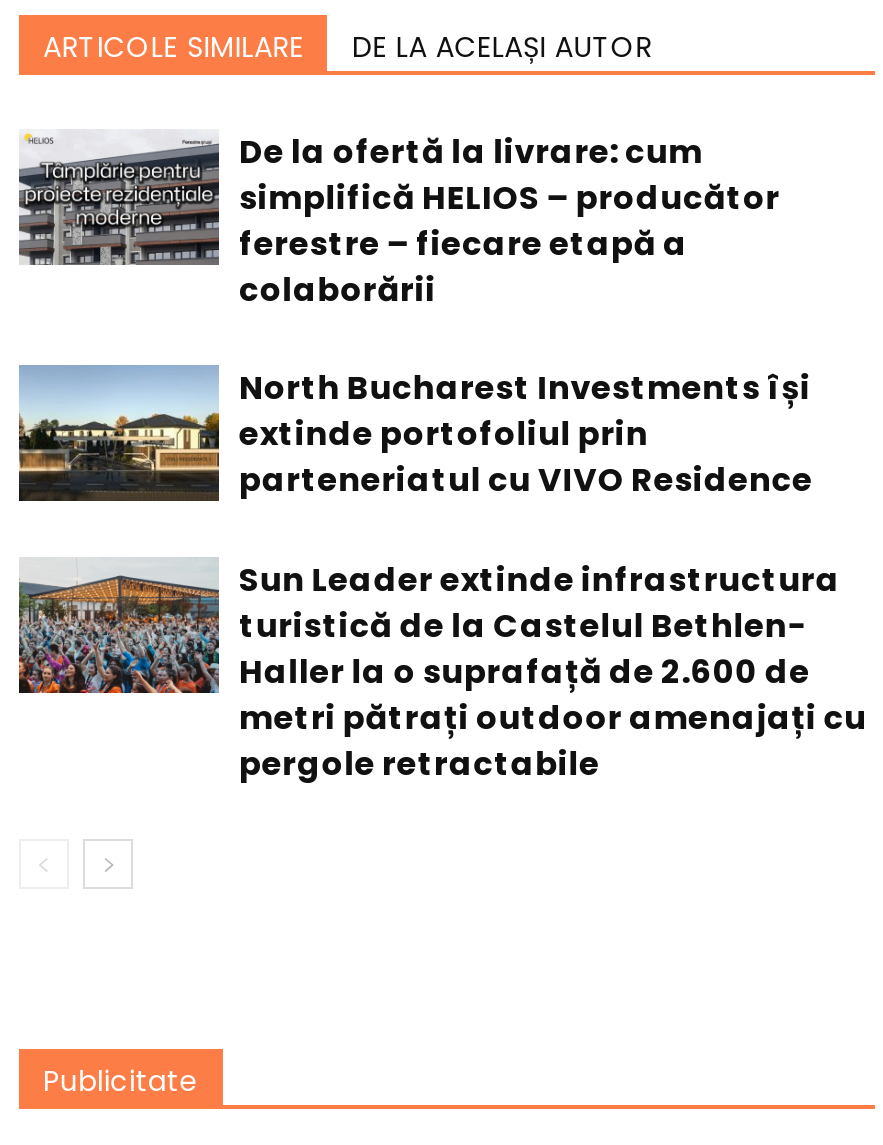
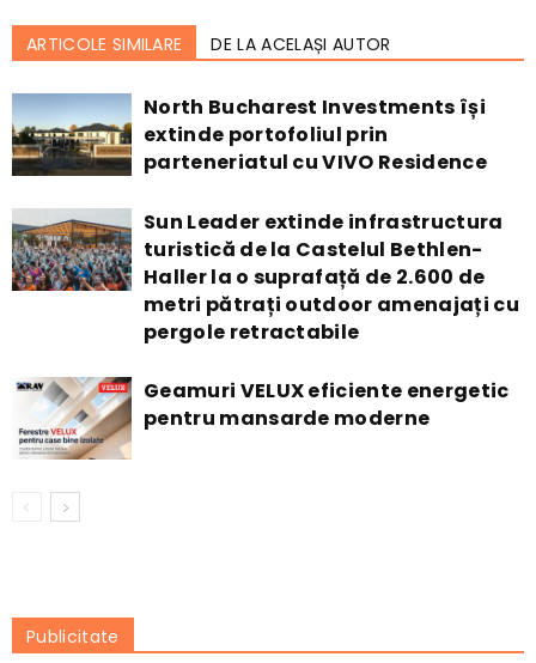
- [image]
- De la ofertă la livrare: cum
- simplifică HELIOS – producător
- ferestre – fiecare etapă a
- colaborării

moved up: [image] | North Bucharest Investments își | extinde portofoliul prin | ... | metri pătrați outdoor amenajați cu | pergole retractabile

+ [image]
+ Geamuri VELUX eficiente energetic
+ pentru mansarde moderne
